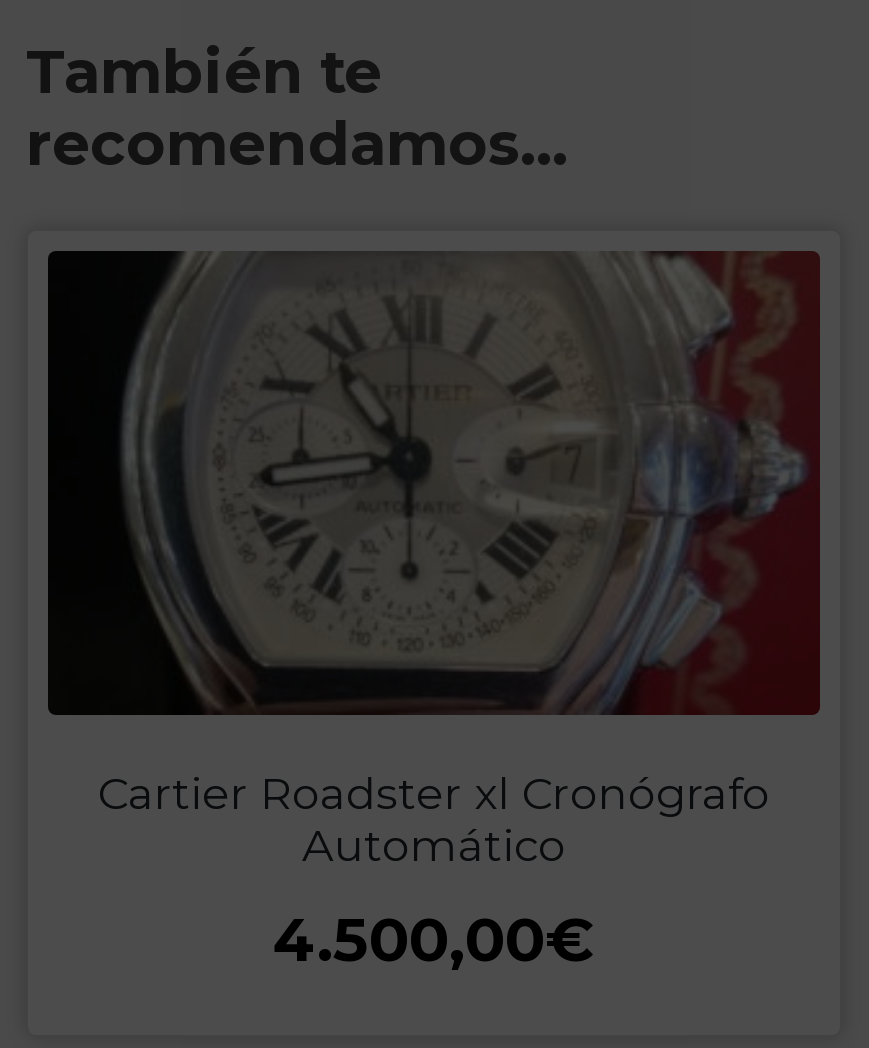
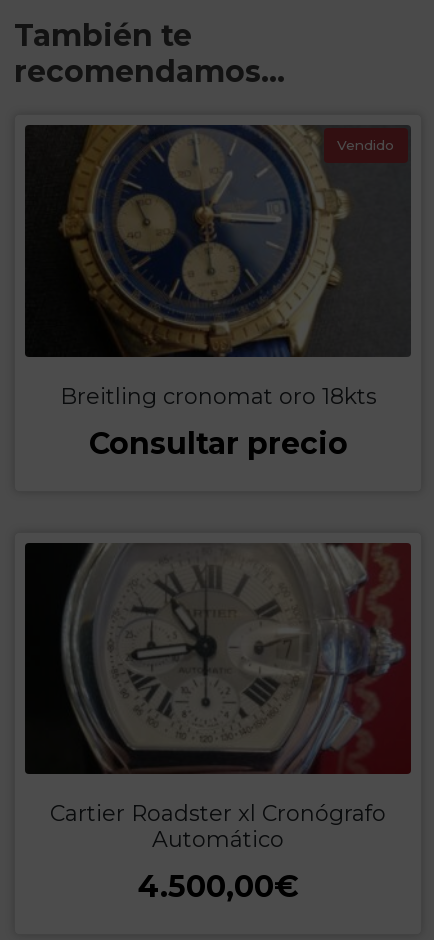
+ [image]
+ Vendido

+ Breitling cronomat oro 18kts
+ Consultar precio
